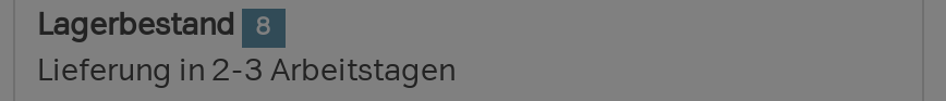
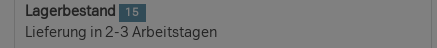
- Lagerbestand 8
+ Lagerbestand 15
